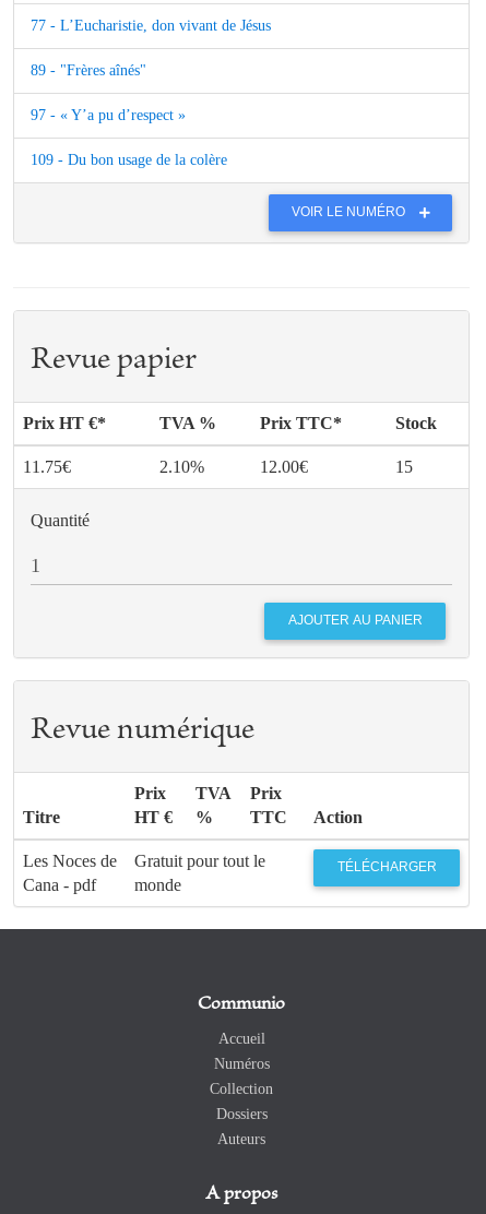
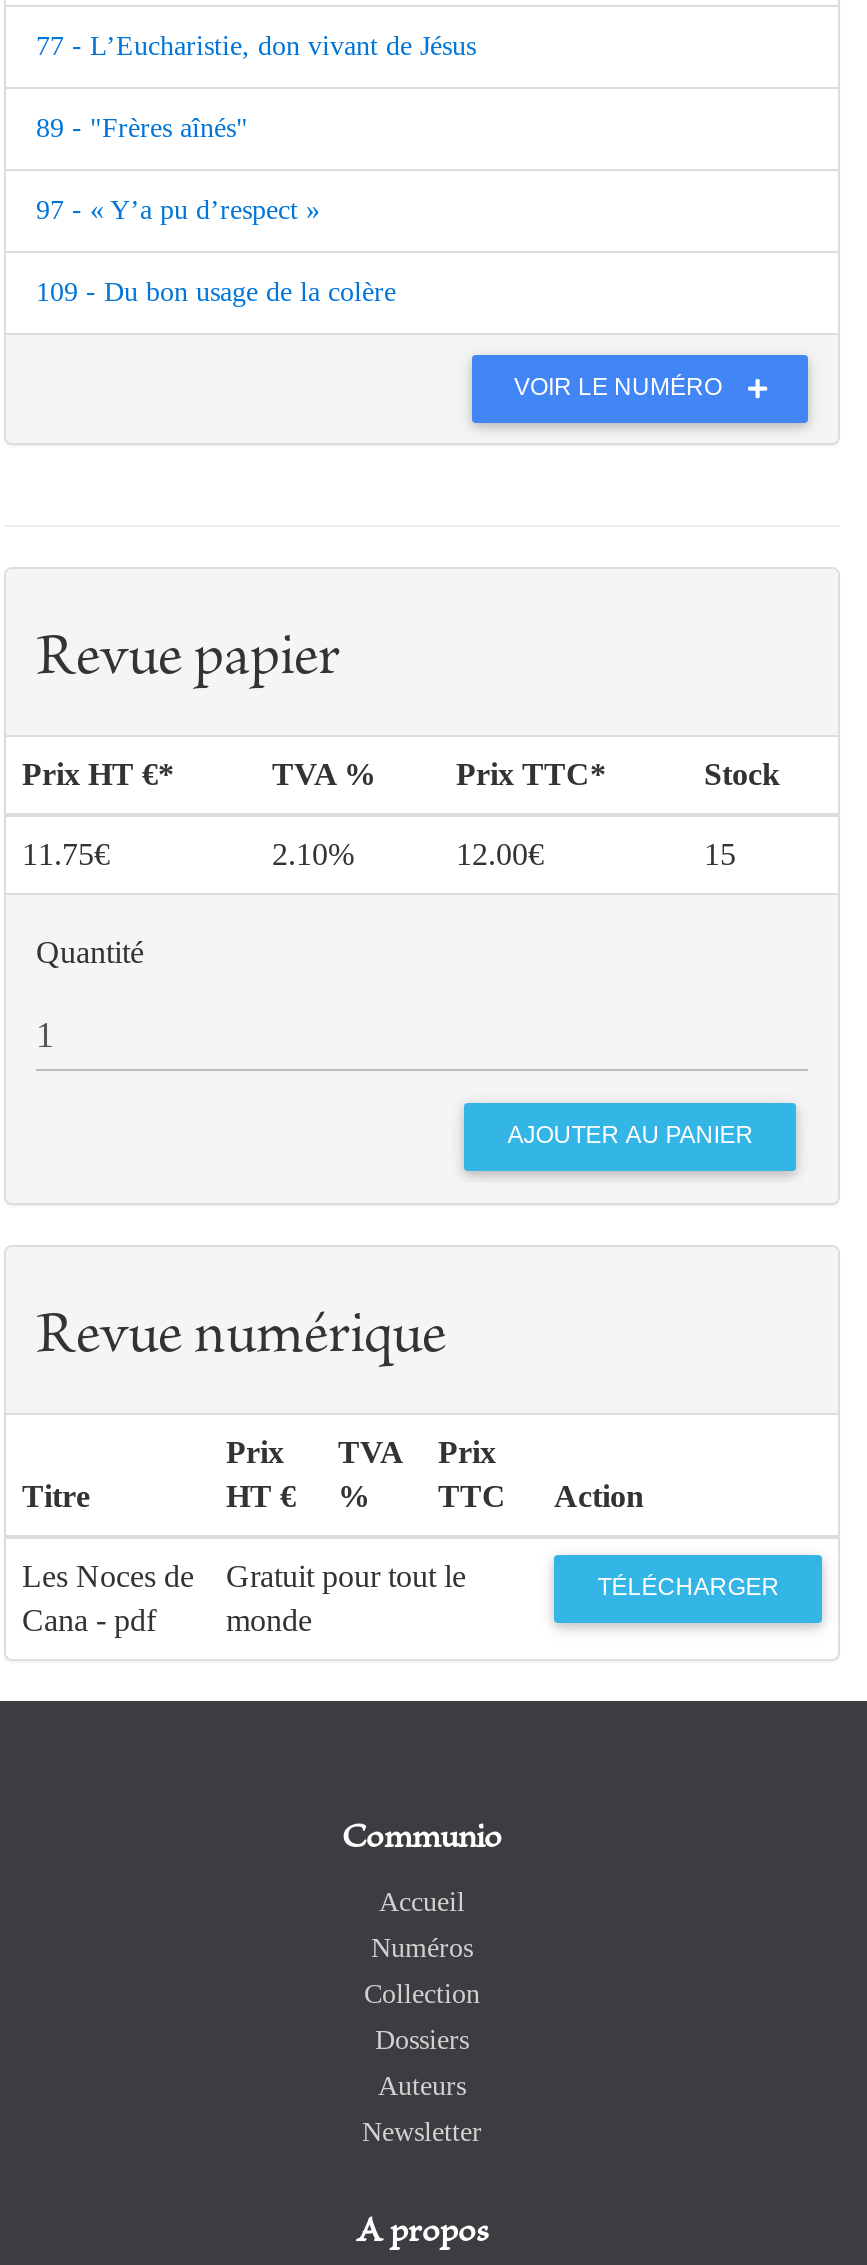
+ Newsletter
